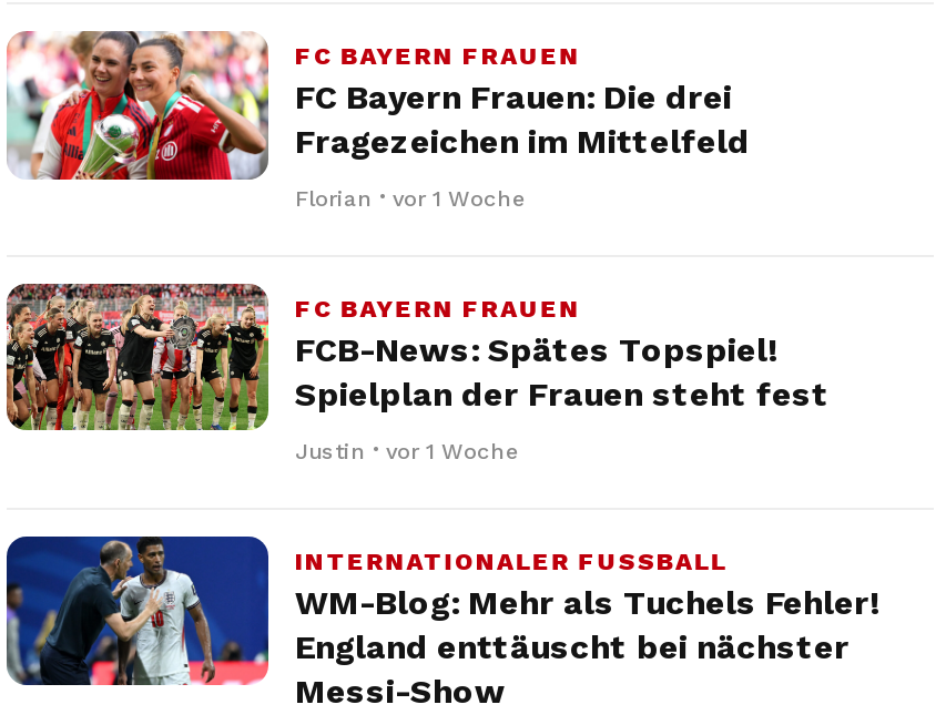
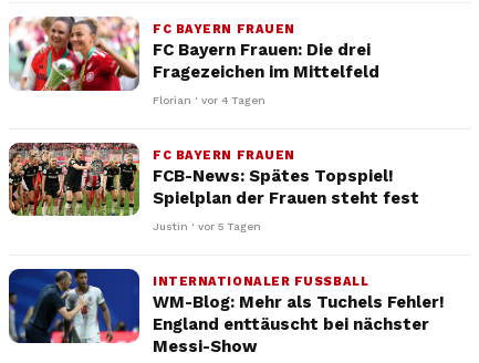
- Florian · vor 1 Woche
+ Florian · vor 4 Tagen

- Justin · vor 1 Woche
+ Justin · vor 5 Tagen
